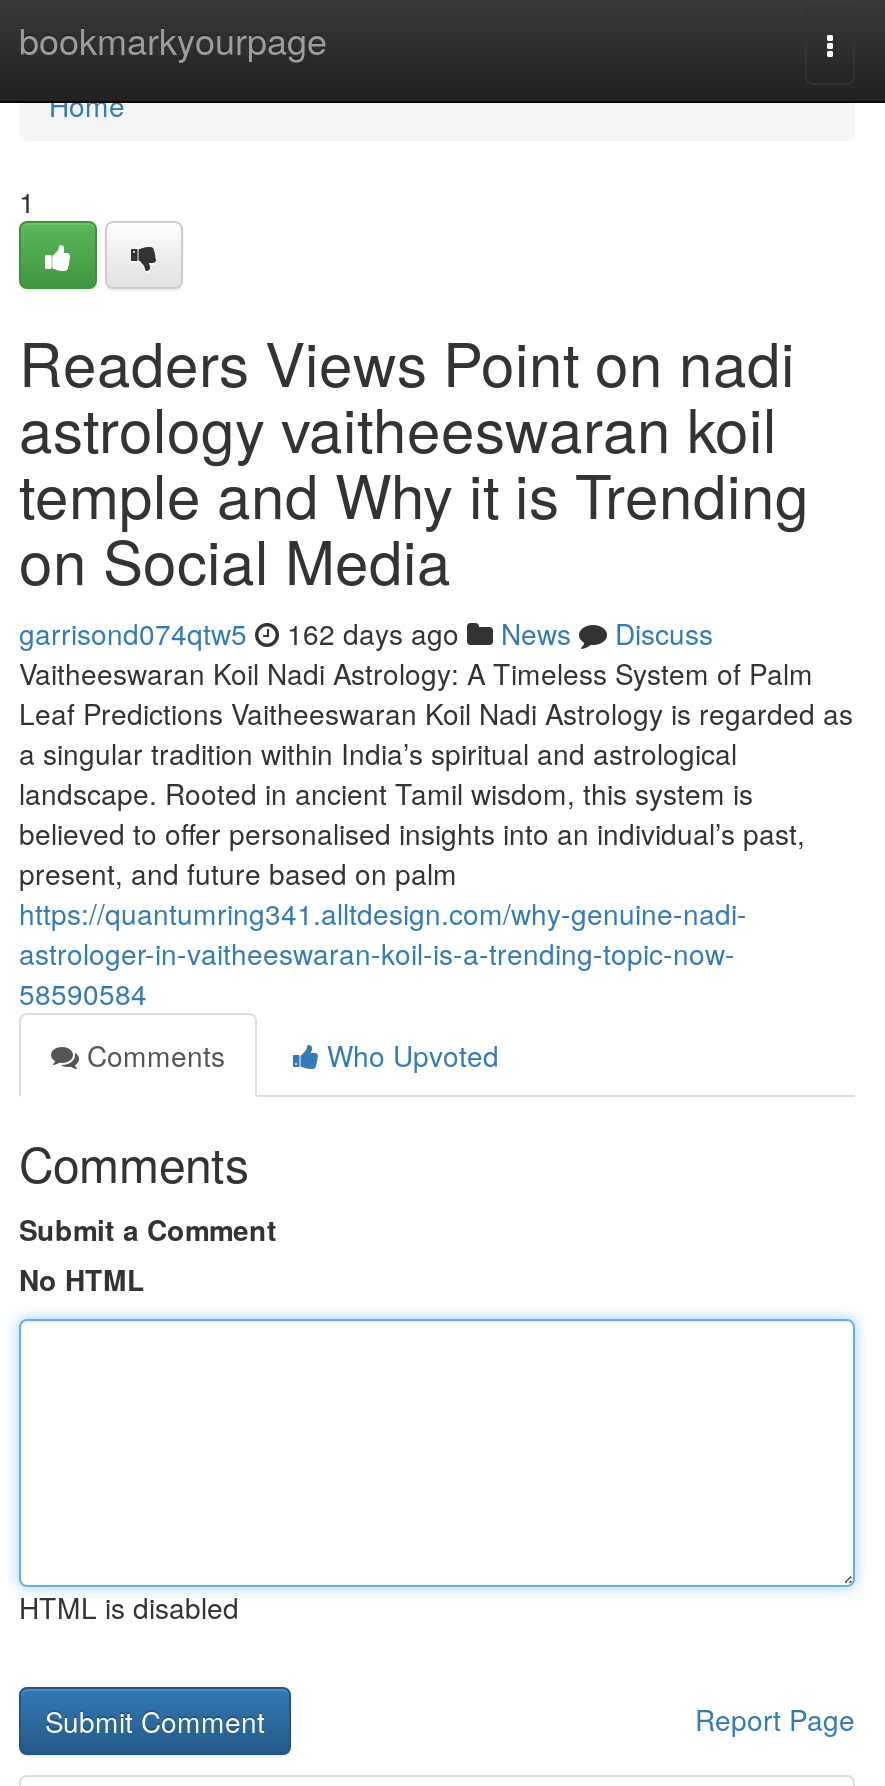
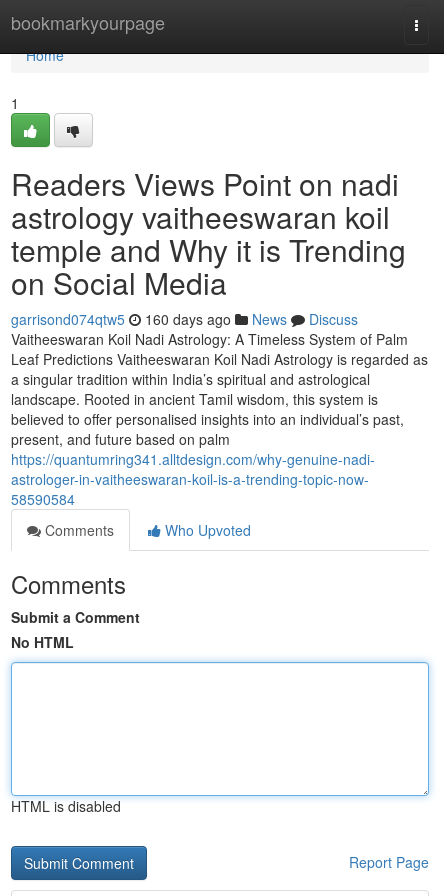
- garrisond074qtw5 162 days ago News Discuss
+ garrisond074qtw5 160 days ago News Discuss
